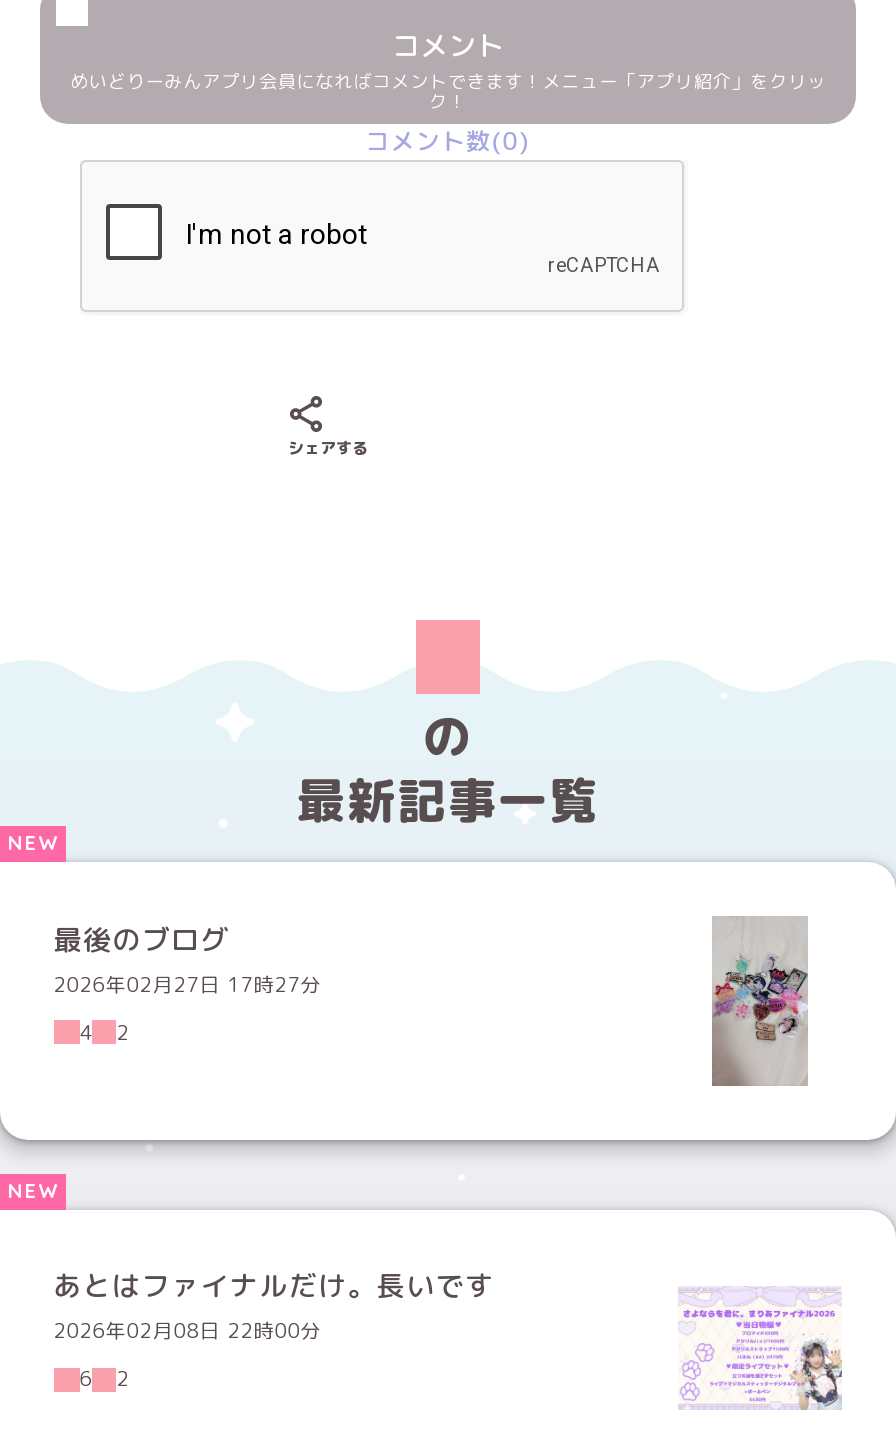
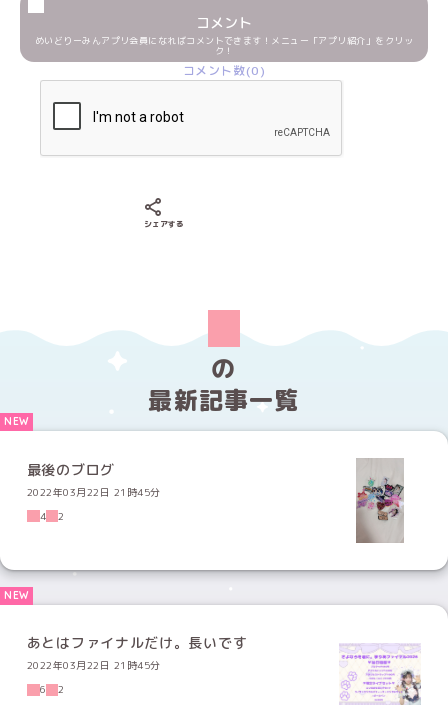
- 2026年02月27日 17時27分
+ 2022年03月22日 21時45分

- 2026年02月08日 22時00分
+ 2022年03月22日 21時45分
